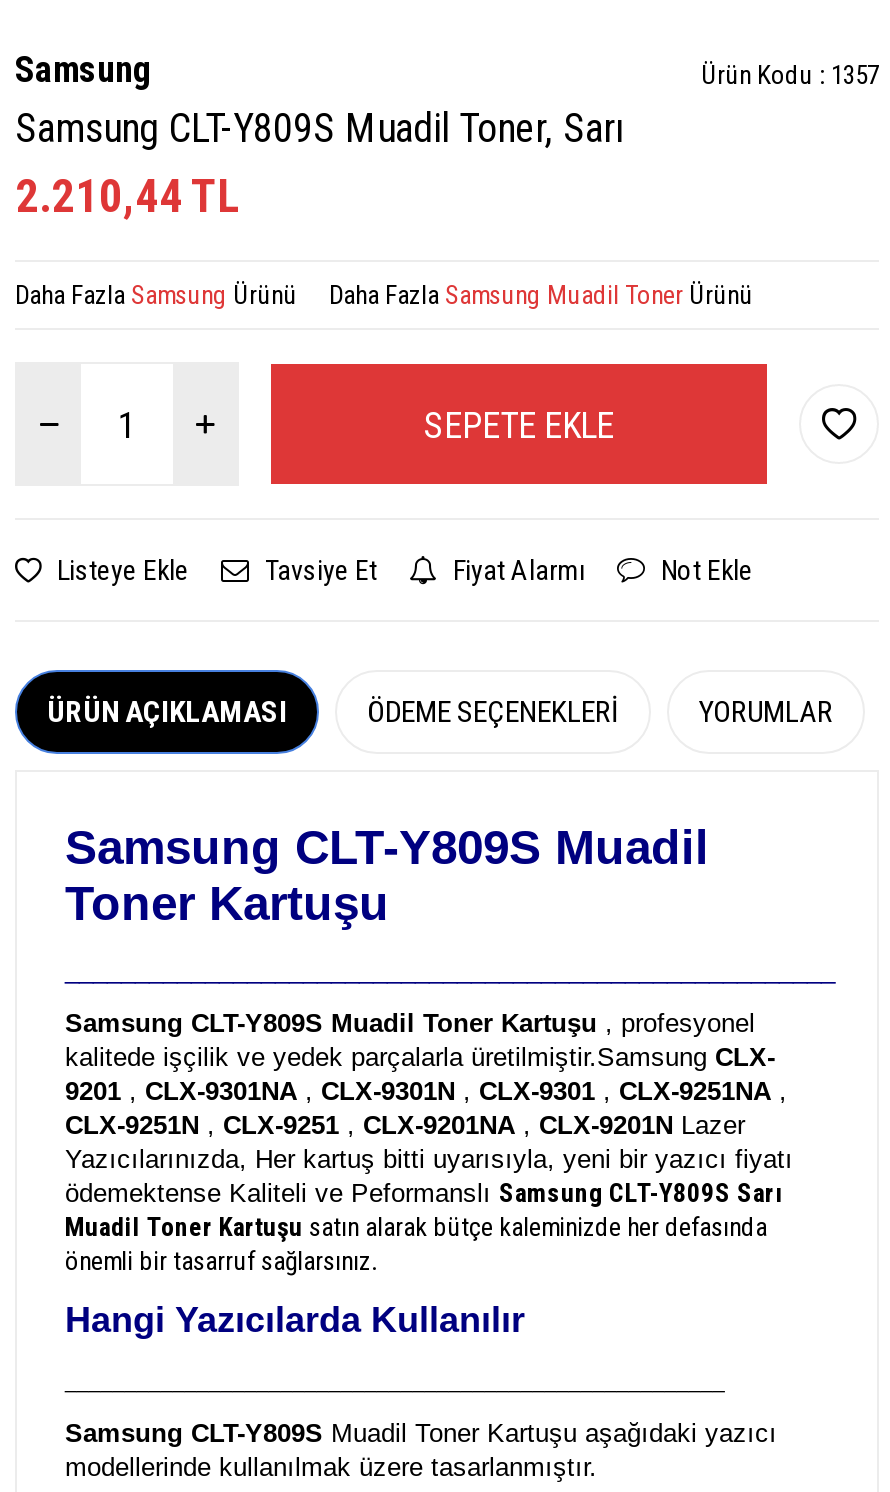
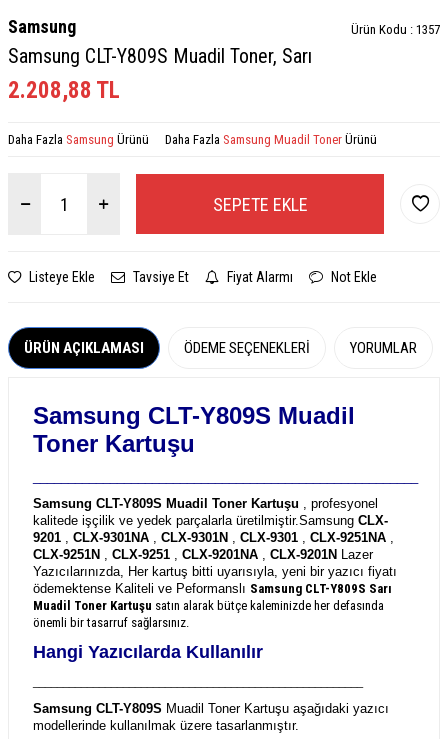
- 2.210,44 TL
+ 2.208,88 TL
